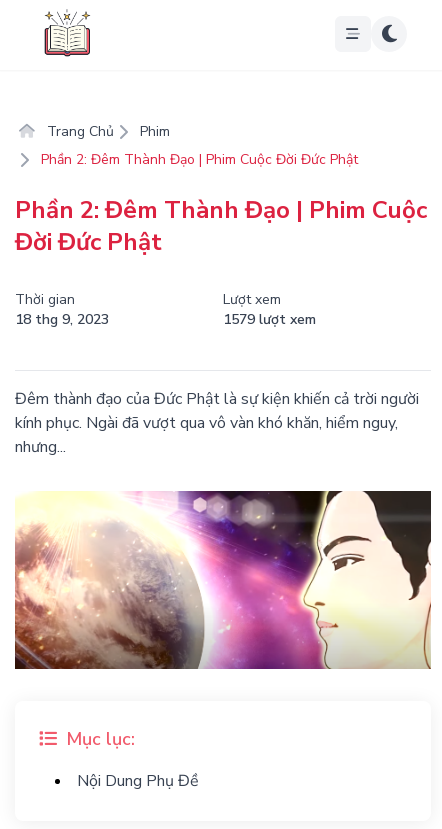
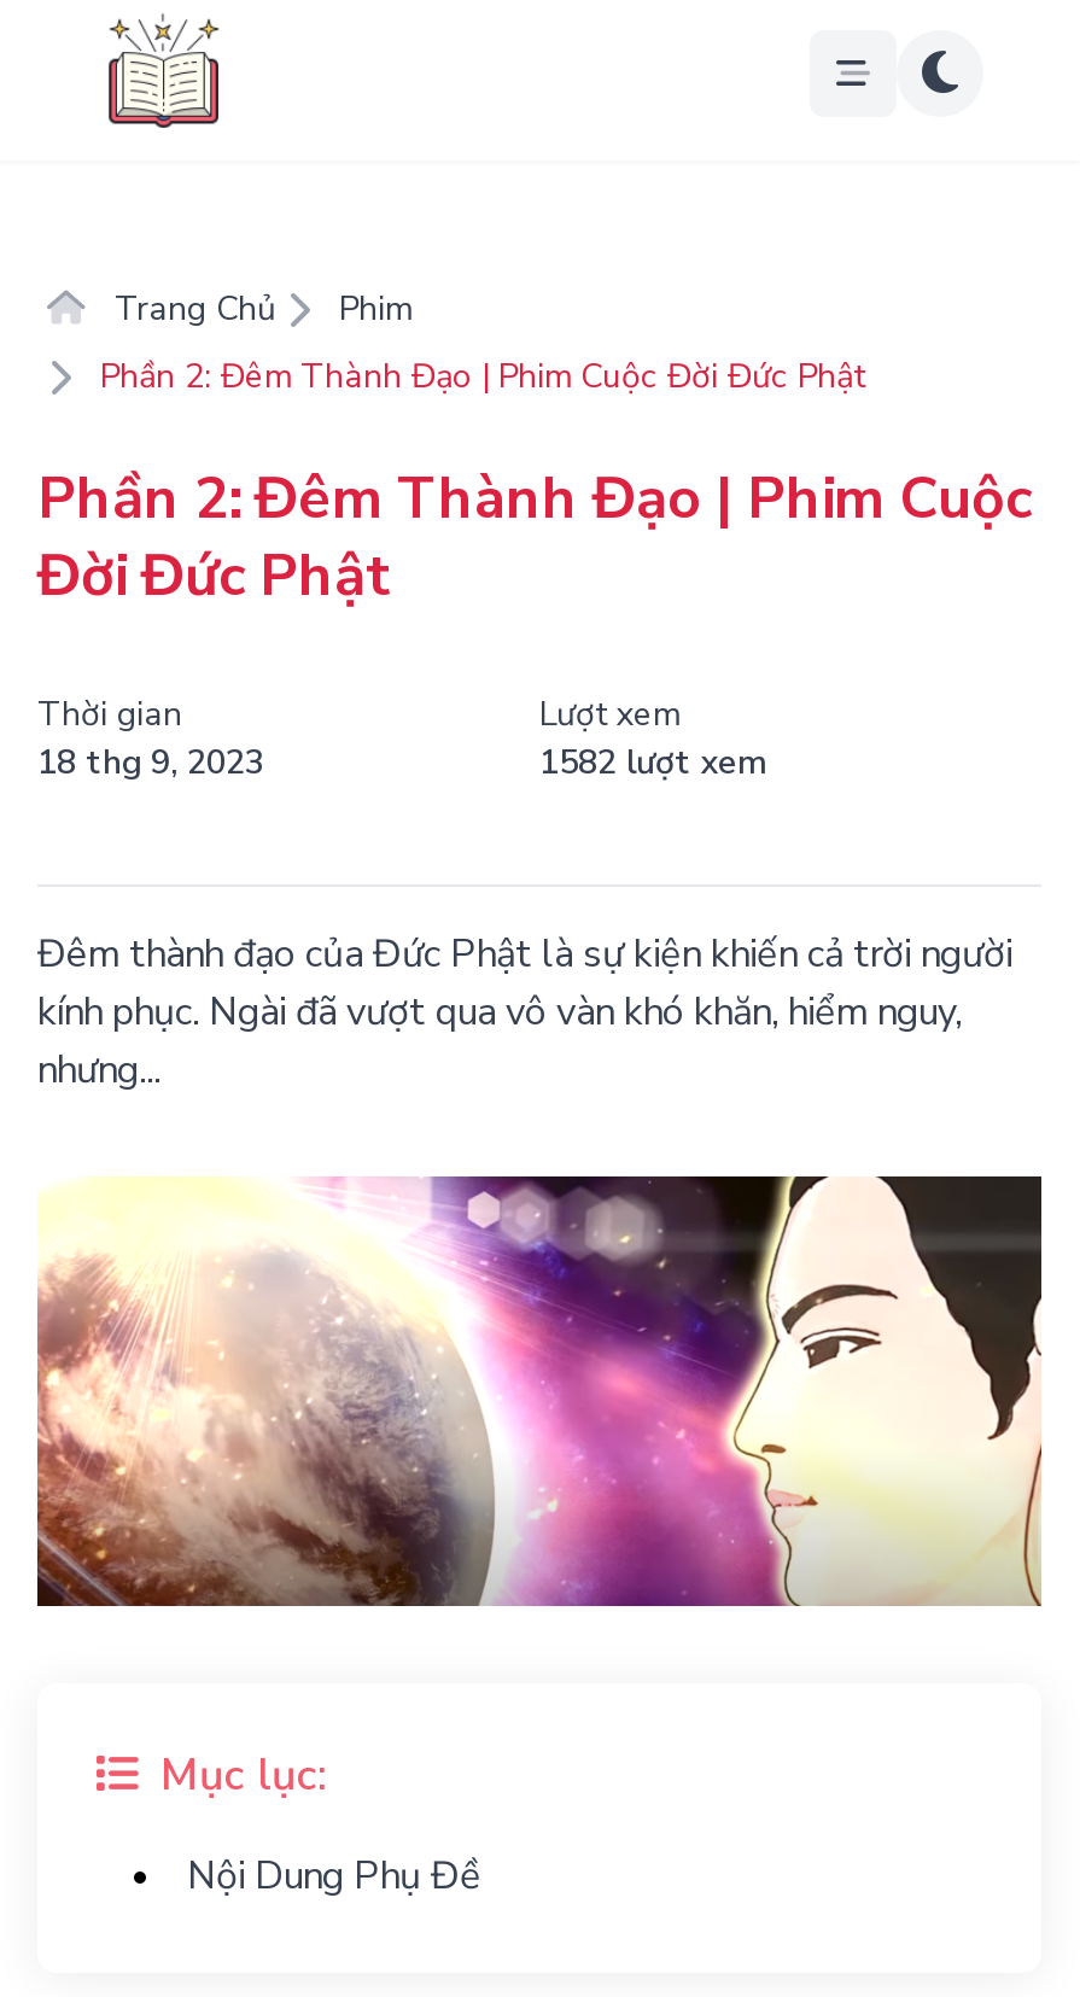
- 1579 lượt xem
+ 1582 lượt xem
